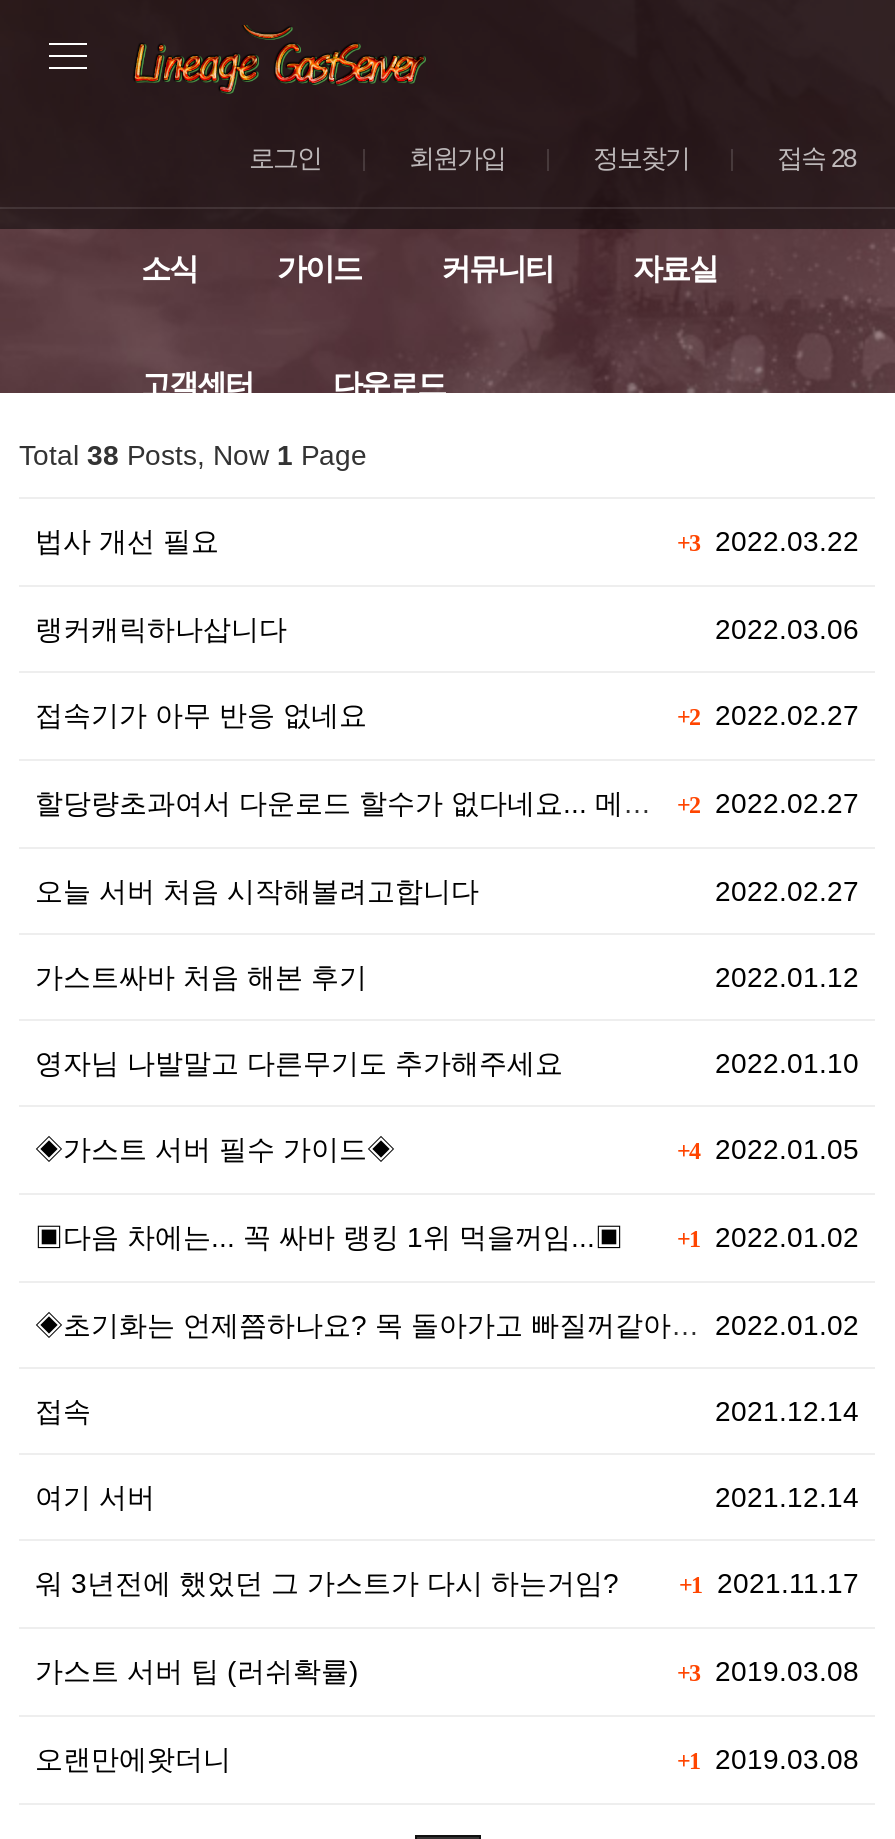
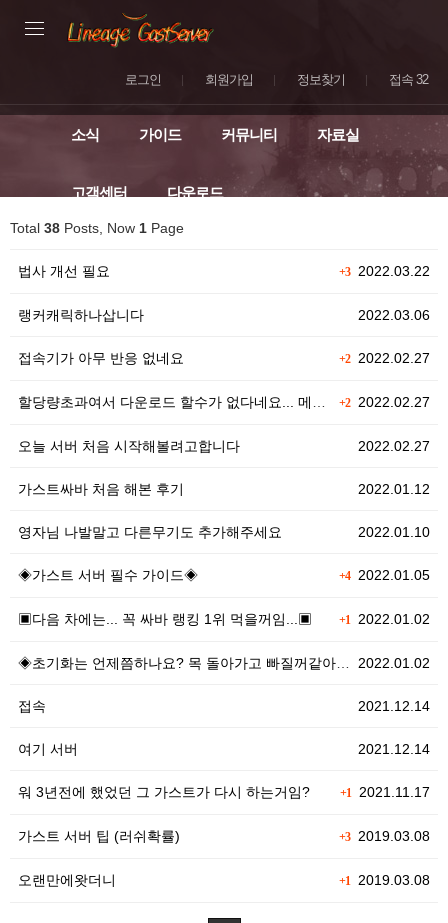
- 접속 28
+ 접속 32
